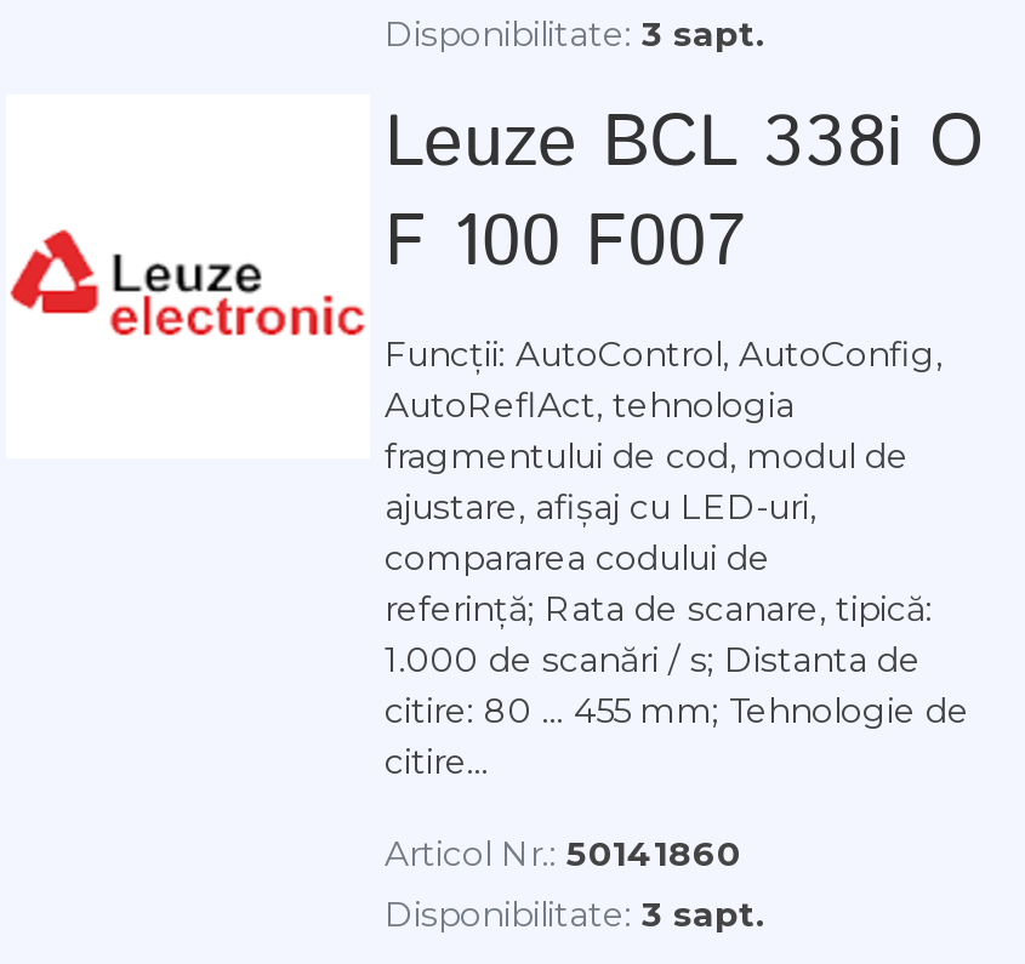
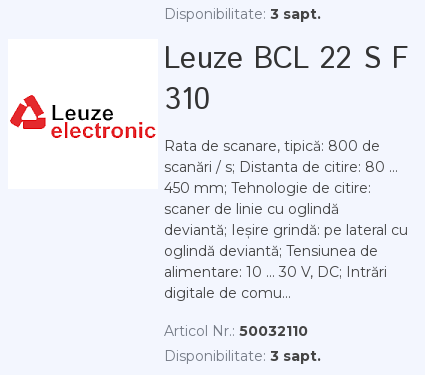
- Leuze BCL 338i O
- F 100 F007
- Funcții: AutoControl, AutoConfig,
- AutoReflAct, tehnologia
- fragmentului de cod, modul de
- ajustare, afișaj cu LED-uri,
- compararea codului de
- referință; Rata de scanare, tipică:
- 1.000 de scanări / s; Distanta de
- citire: 80 ... 455 mm; Tehnologie de
- citire...
+ Leuze BCL 22 S F
+ 310
+ Rata de scanare, tipică: 800 de
+ scanări / s; Distanta de citire: 80 ...
+ 450 mm; Tehnologie de citire:
+ scaner de linie cu oglindă
+ deviantă; Ieșire grindă: pe lateral cu
+ oglindă deviantă; Tensiunea de
+ alimentare: 10 ... 30 V, DC; Intrări
+ digitale de comu...

- Articol Nr.: 50141860
+ Articol Nr.: 50032110
